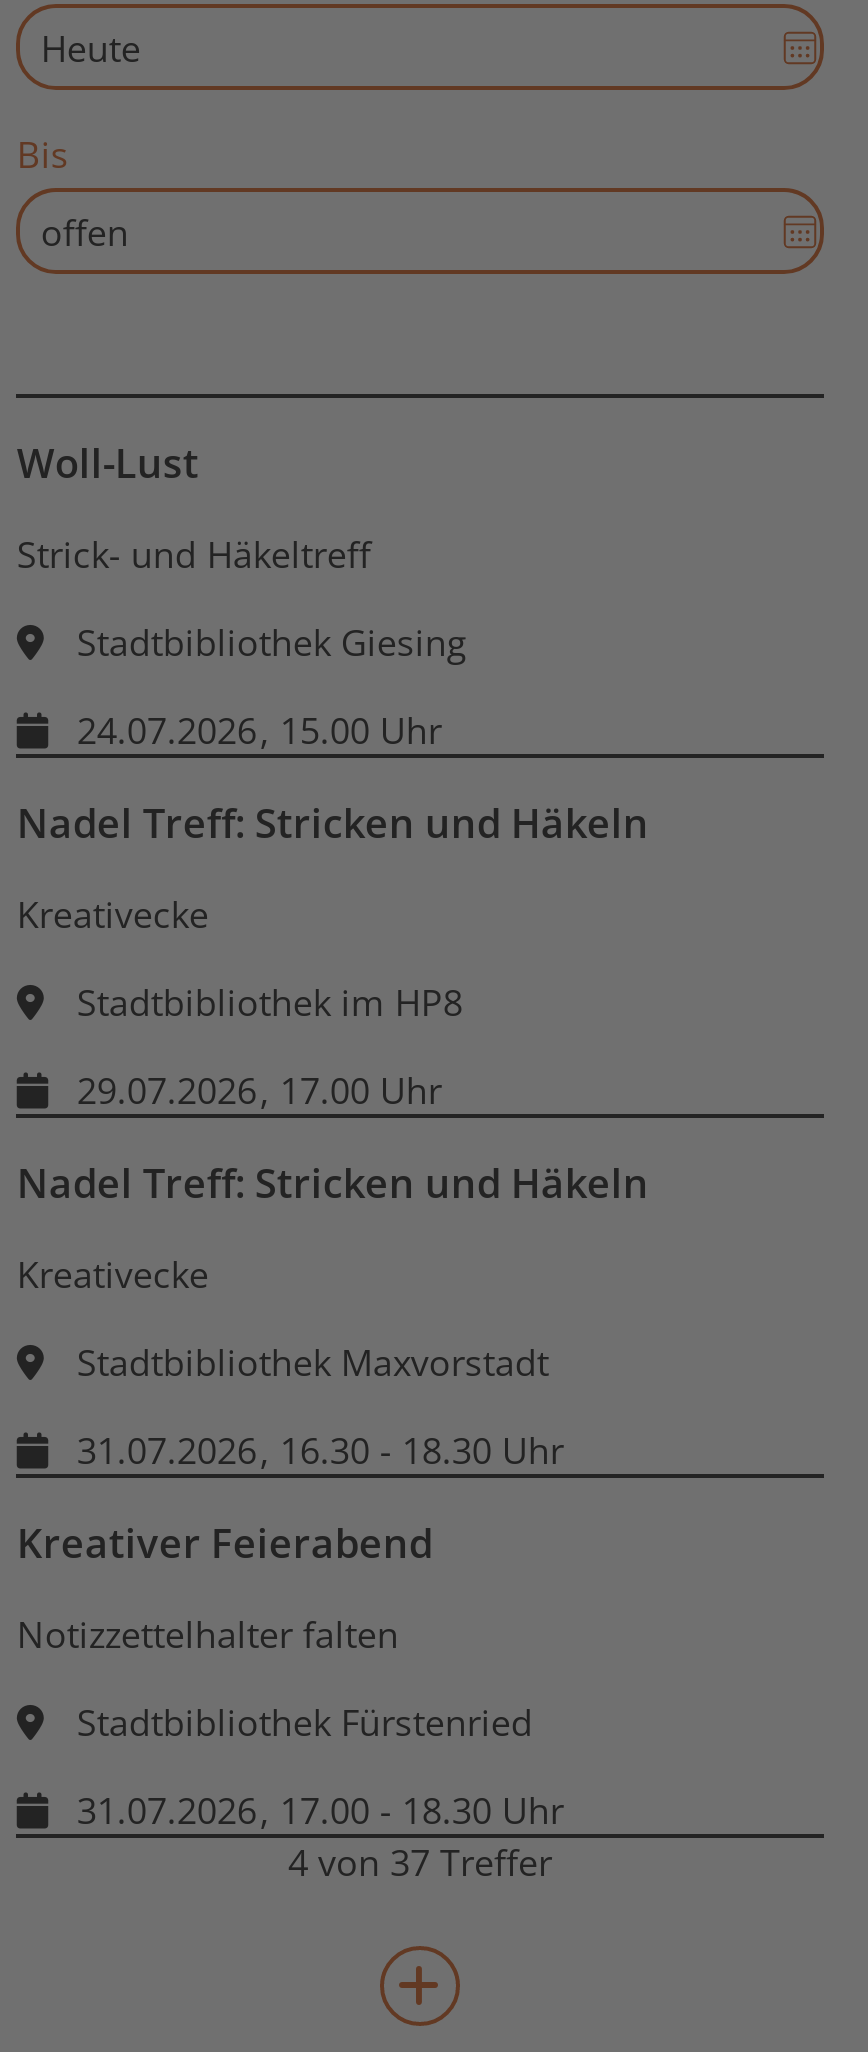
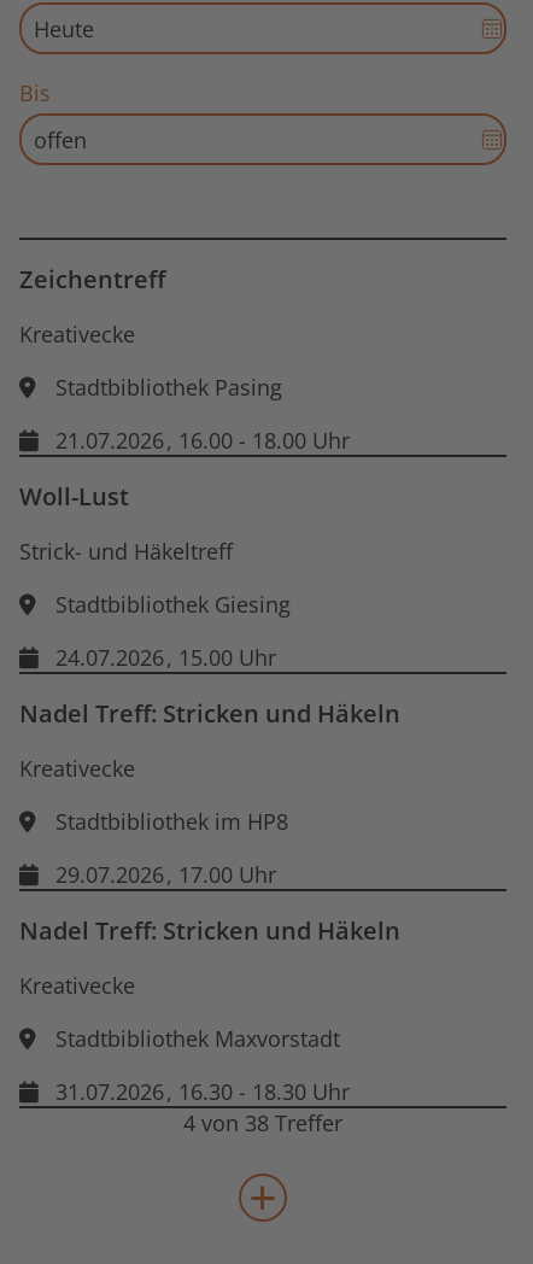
moved down: Woll-Lust | Strick- und Häkeltreff | Stadtbibliothek Giesing | ... | 31.07.2026 | , 16.30 - 18.30 Uhr

+ Zeichentreff
+ Kreativecke
+ Stadtbibliothek Pasing
+ 21.07.2026
+ , 16.00 - 18.00 Uhr

- Kreativer Feierabend
- Notizzettelhalter falten
- Stadtbibliothek Fürstenried
- 31.07.2026
- , 17.00 - 18.30 Uhr
- 4 von 37 Treffer
+ 4 von 38 Treffer
